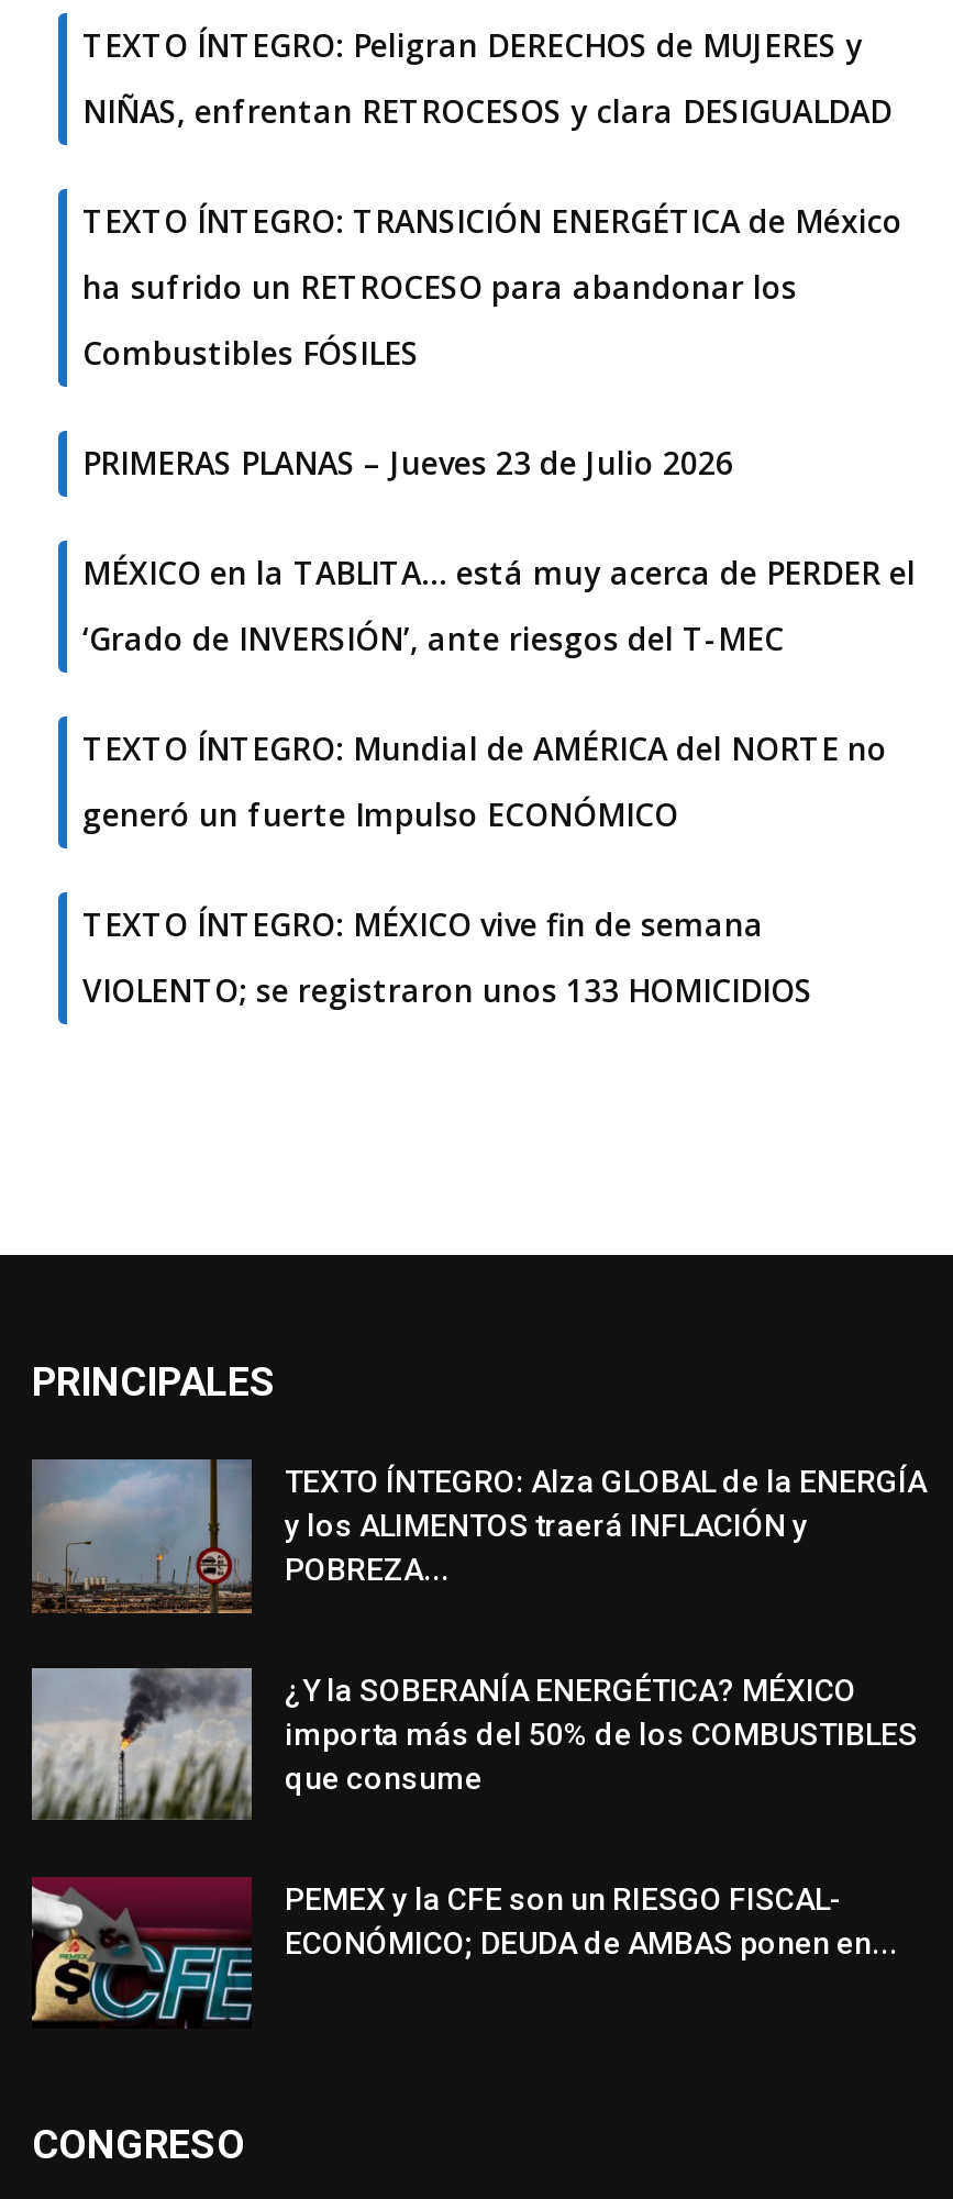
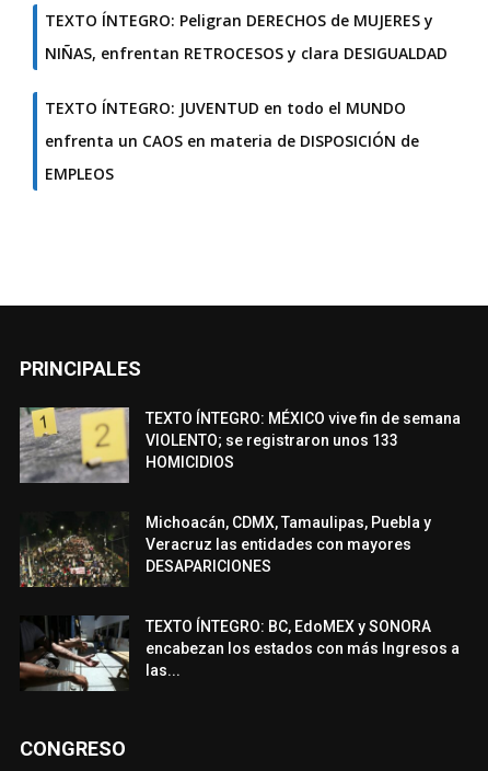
- TEXTO ÍNTEGRO: TRANSICIÓN ENERGÉTICA de México
- ha sufrido un RETROCESO para abandonar los
- Combustibles FÓSILES
- PRIMERAS PLANAS – Jueves 23 de Julio 2026
- MÉXICO en la TABLITA… está muy acerca de PERDER el
- ‘Grado de INVERSIÓN’, ante riesgos del T-MEC
- TEXTO ÍNTEGRO: Mundial de AMÉRICA del NORTE no
- generó un fuerte Impulso ECONÓMICO
- VIOLENTO; se registraron unos 133 HOMICIDIOS
+ TEXTO ÍNTEGRO: JUVENTUD en todo el MUNDO
+ enfrenta un CAOS en materia de DISPOSICIÓN de
+ EMPLEOS

moved down: TEXTO ÍNTEGRO: MÉXICO vive fin de semana

- [image]
- TEXTO ÍNTEGRO: Alza GLOBAL de la ENERGÍA
- y los ALIMENTOS traerá INFLACIÓN y
- POBREZA...
+ [image]
+ VIOLENTO; se registraron unos 133
+ HOMICIDIOS

- [image]
- ¿Y la SOBERANÍA ENERGÉTICA? MÉXICO
- importa más del 50% de los COMBUSTIBLES
- que consume
+ [image]
+ Michoacán, CDMX, Tamaulipas, Puebla y
+ Veracruz las entidades con mayores
+ DESAPARICIONES

- [image]
- PEMEX y la CFE son un RIESGO FISCAL-
- ECONÓMICO; DEUDA de AMBAS ponen en...
+ [image]
+ TEXTO ÍNTEGRO: BC, EdoMEX y SONORA
+ encabezan los estados con más Ingresos a
+ las...
